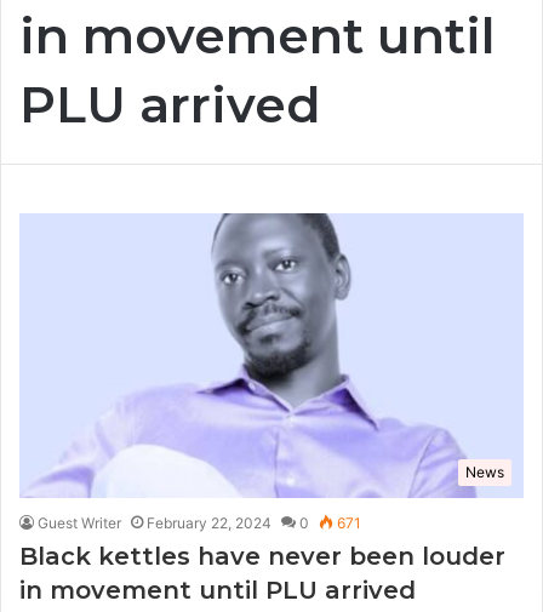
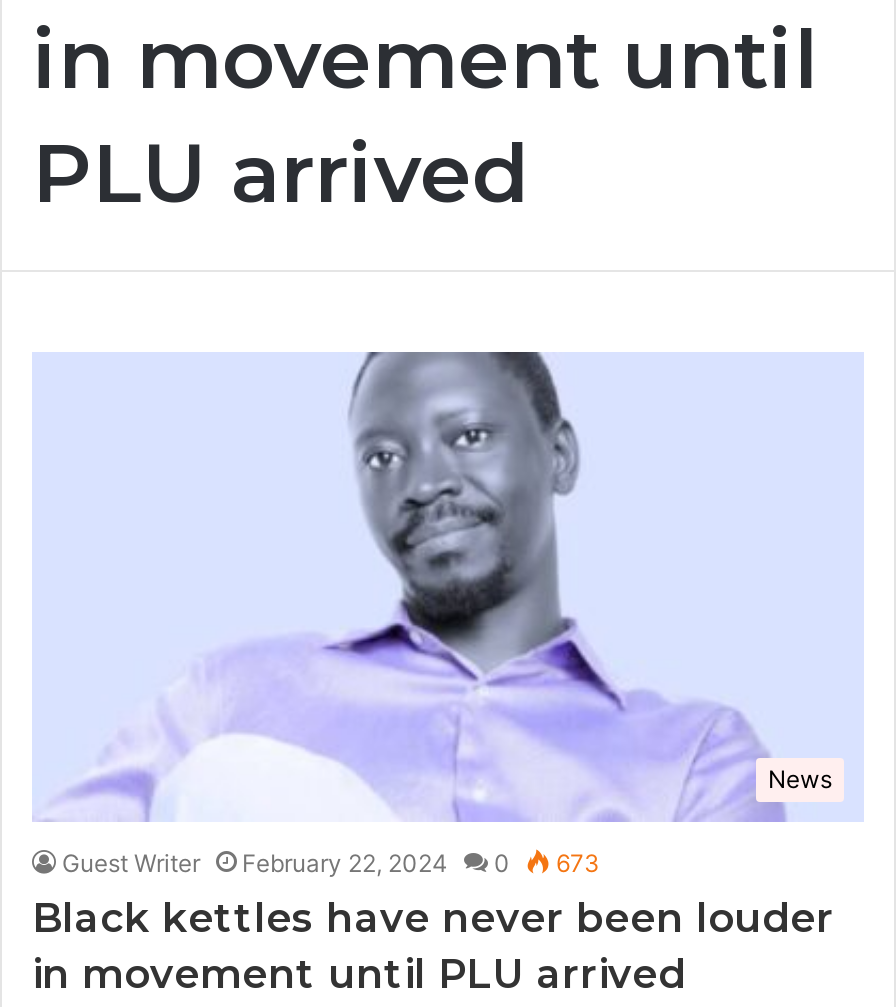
- Guest Writer February 22, 2024 0 671
+ Guest Writer February 22, 2024 0 673
